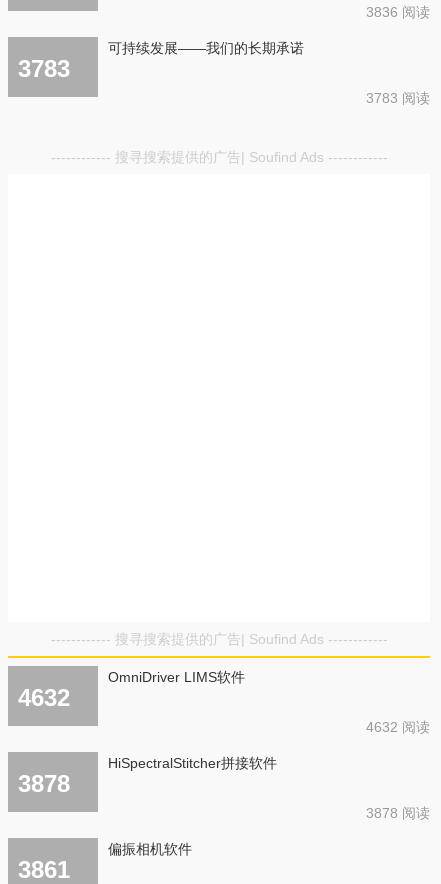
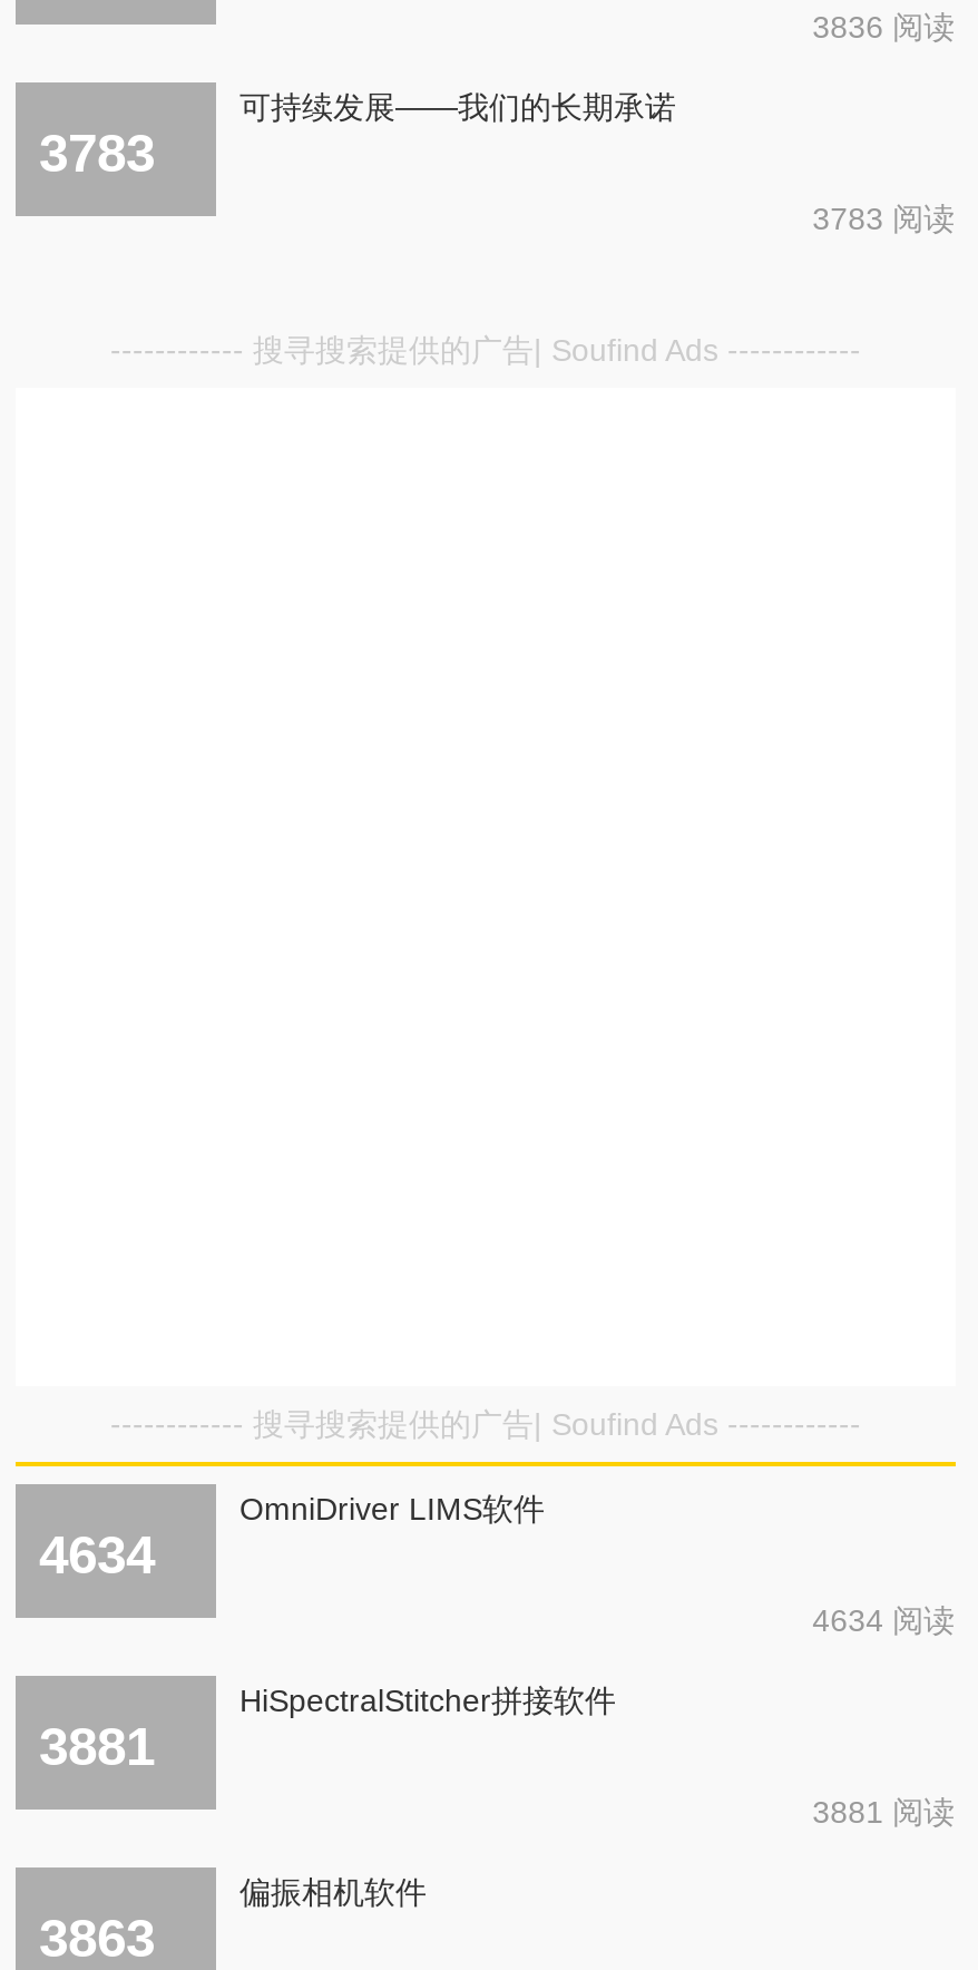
- 4632
+ 4634

- 4632阅读
+ 4634阅读

- 3878
+ 3881

- 3878阅读
+ 3881阅读

- 3861
+ 3863
